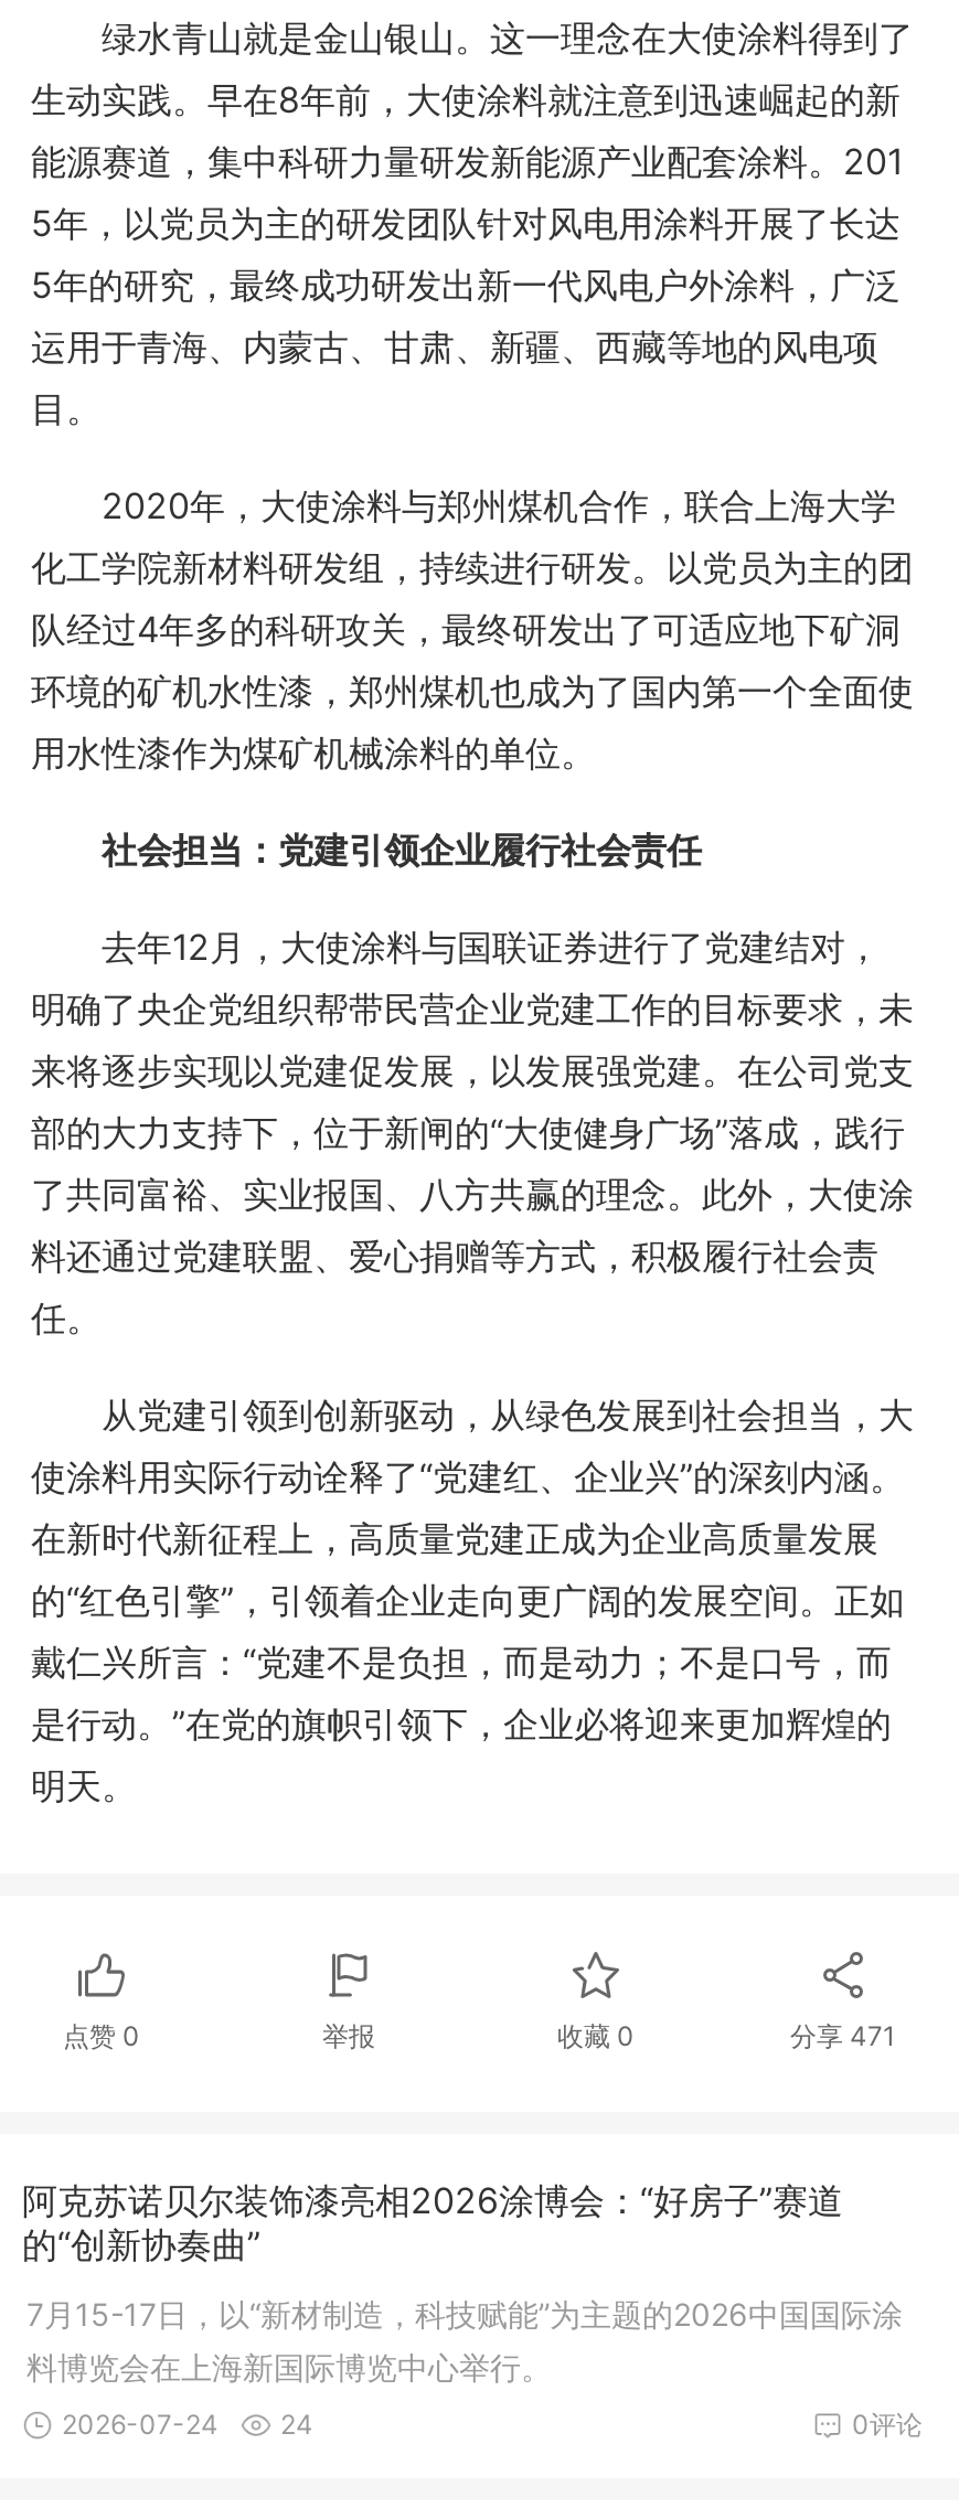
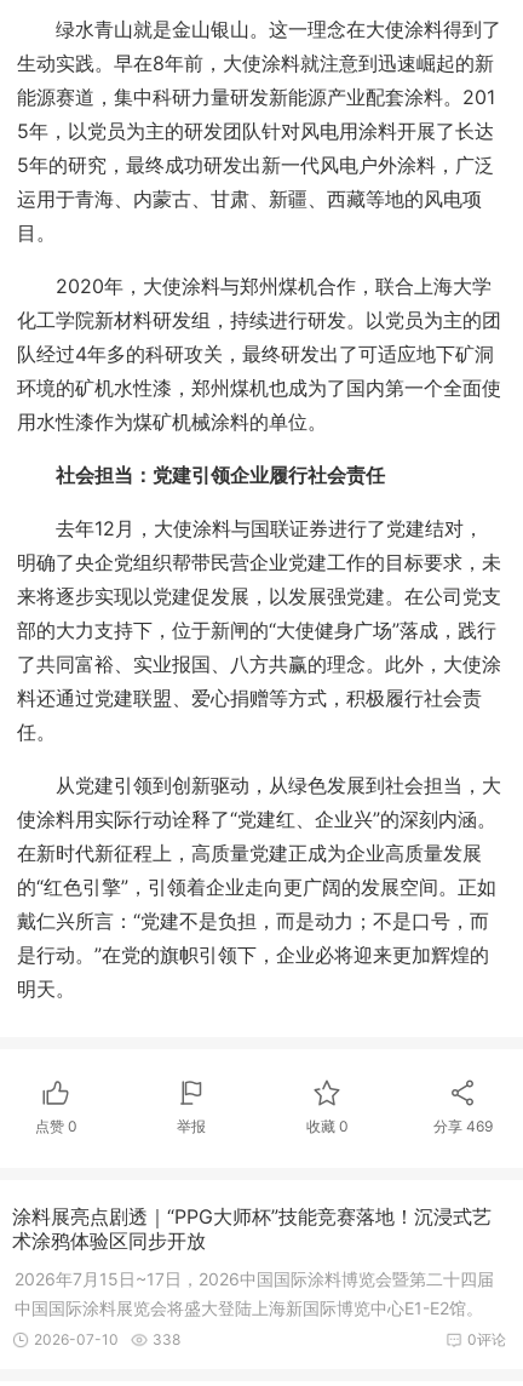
- 分享471
+ 分享469

- 阿克苏诺贝尔装饰漆亮相2026涂博会：“好房子”赛道
- 的“创新协奏曲”
+ 涂料展亮点剧透｜“PPG大师杯”技能竞赛落地！沉浸式艺
+ 术涂鸦体验区同步开放

- 7月15-17日，以“新材制造，科技赋能”为主题的2026中国国际涂
- 料博览会在上海新国际博览中心举行。
+ 2026年7月15日~17日，2026中国国际涂料博览会暨第二十四届
+ 中国国际涂料展览会将盛大登陆上海新国际博览中心E1-E2馆。

- 2026-07-24
- 24
+ 2026-07-10
+ 338
